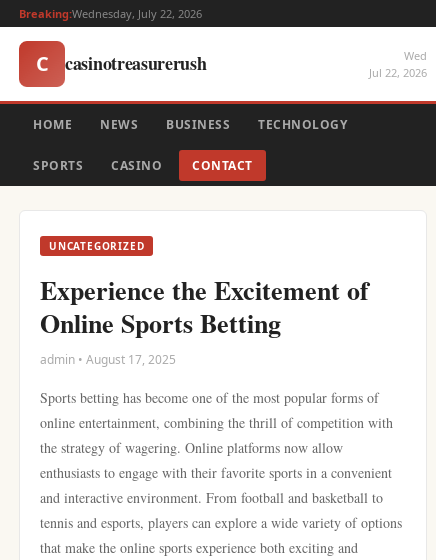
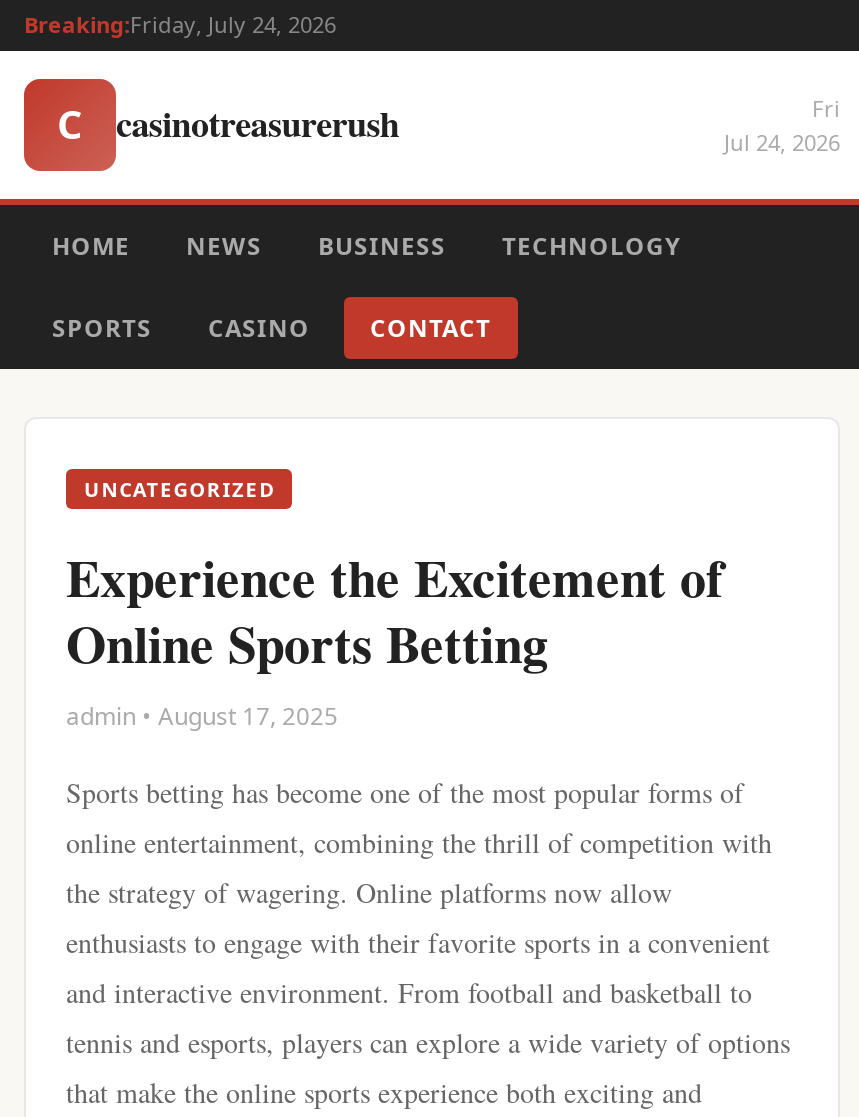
- Breaking:Wednesday, July 22, 2026
+ Breaking:Friday, July 24, 2026

- Wed
- Jul 22, 2026
+ Fri
+ Jul 24, 2026
